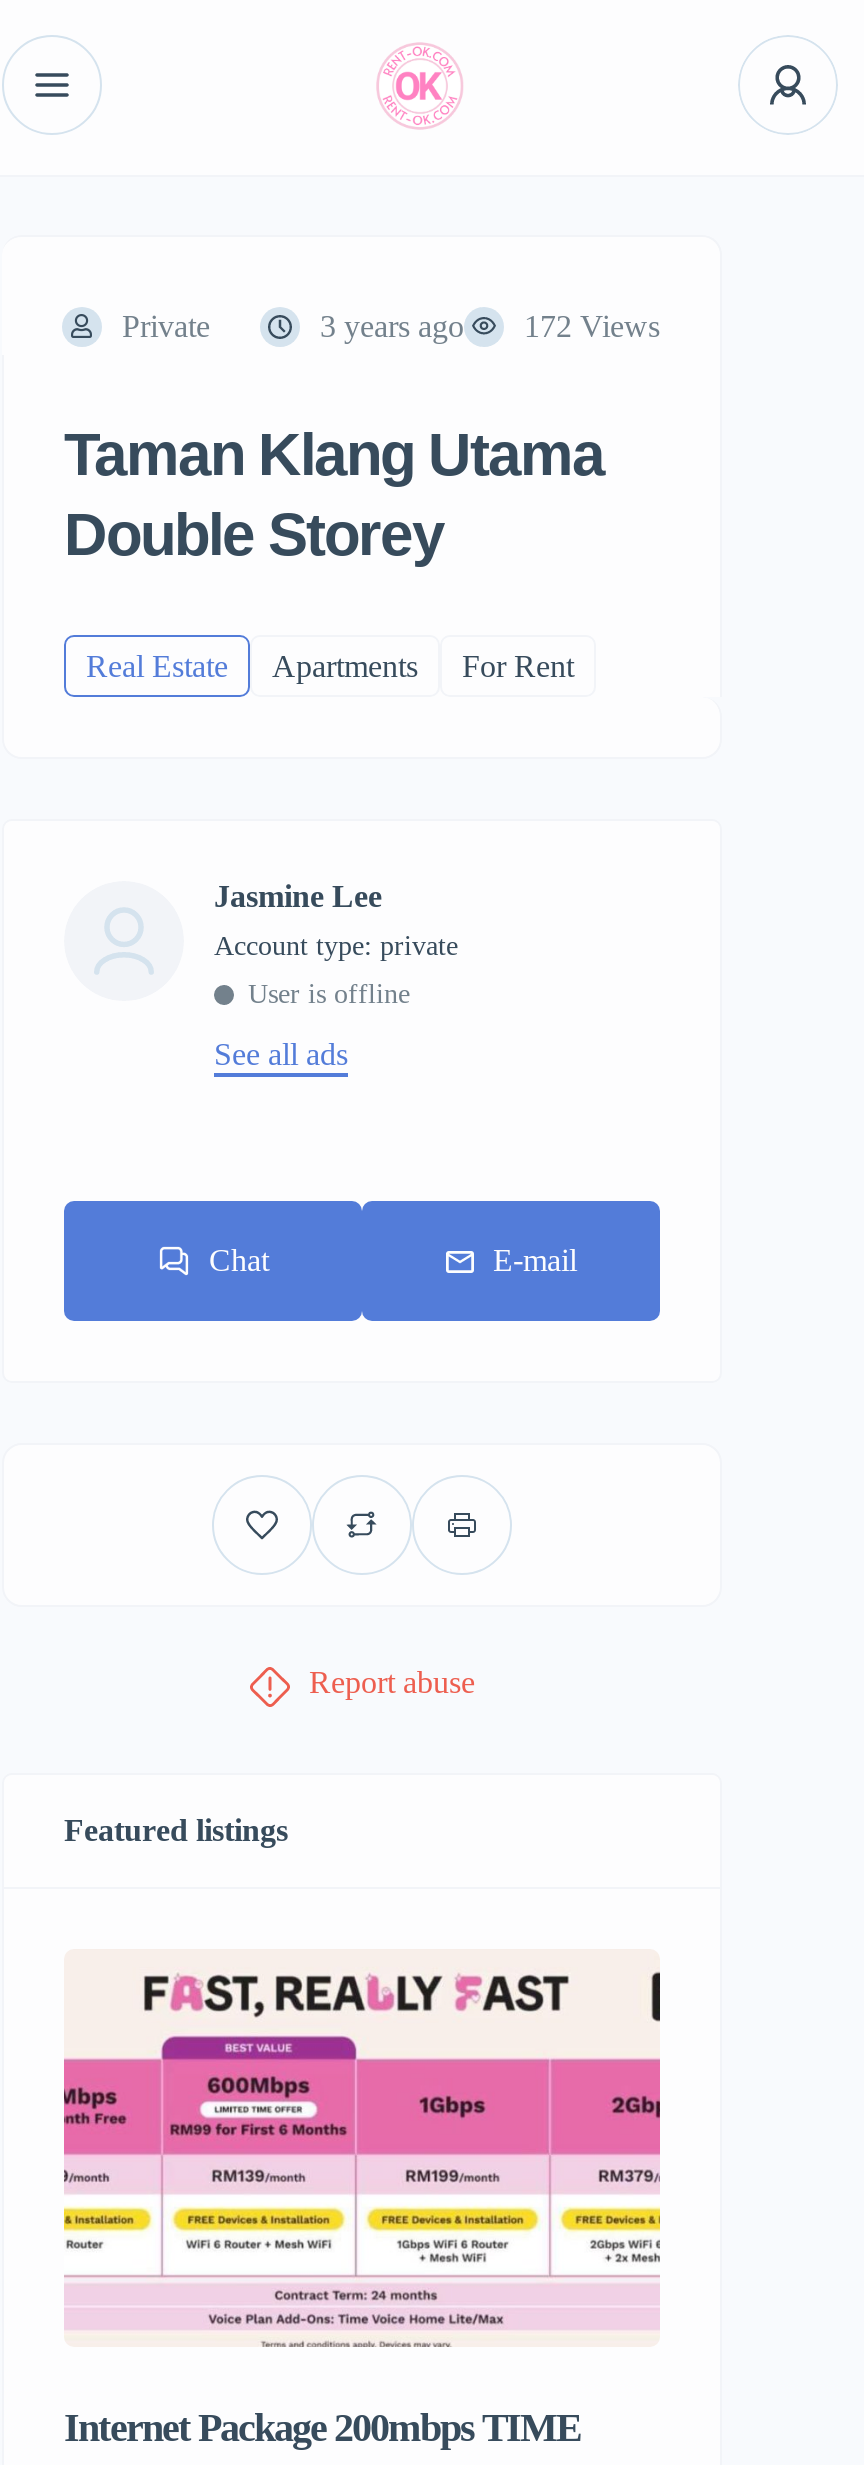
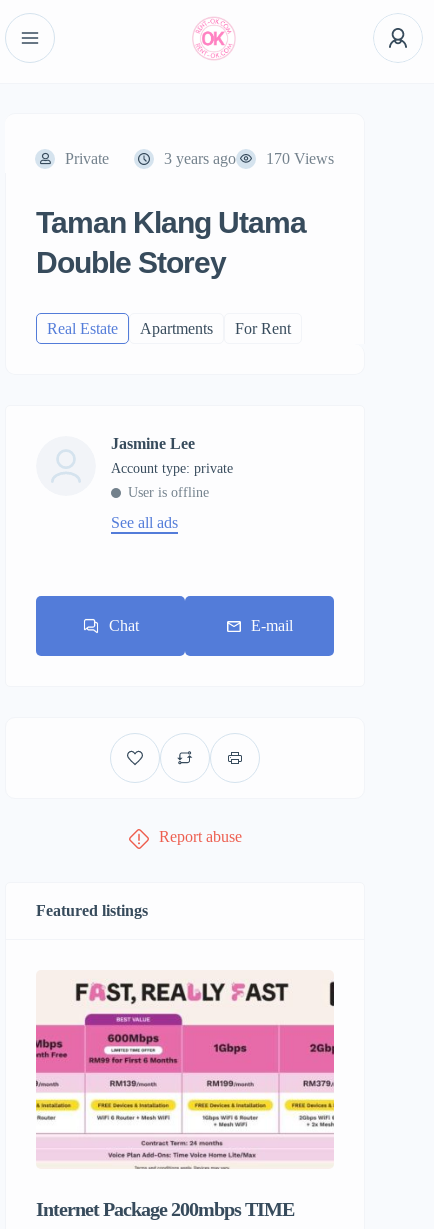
- 3 years ago 172 Views
+ 3 years ago 170 Views
